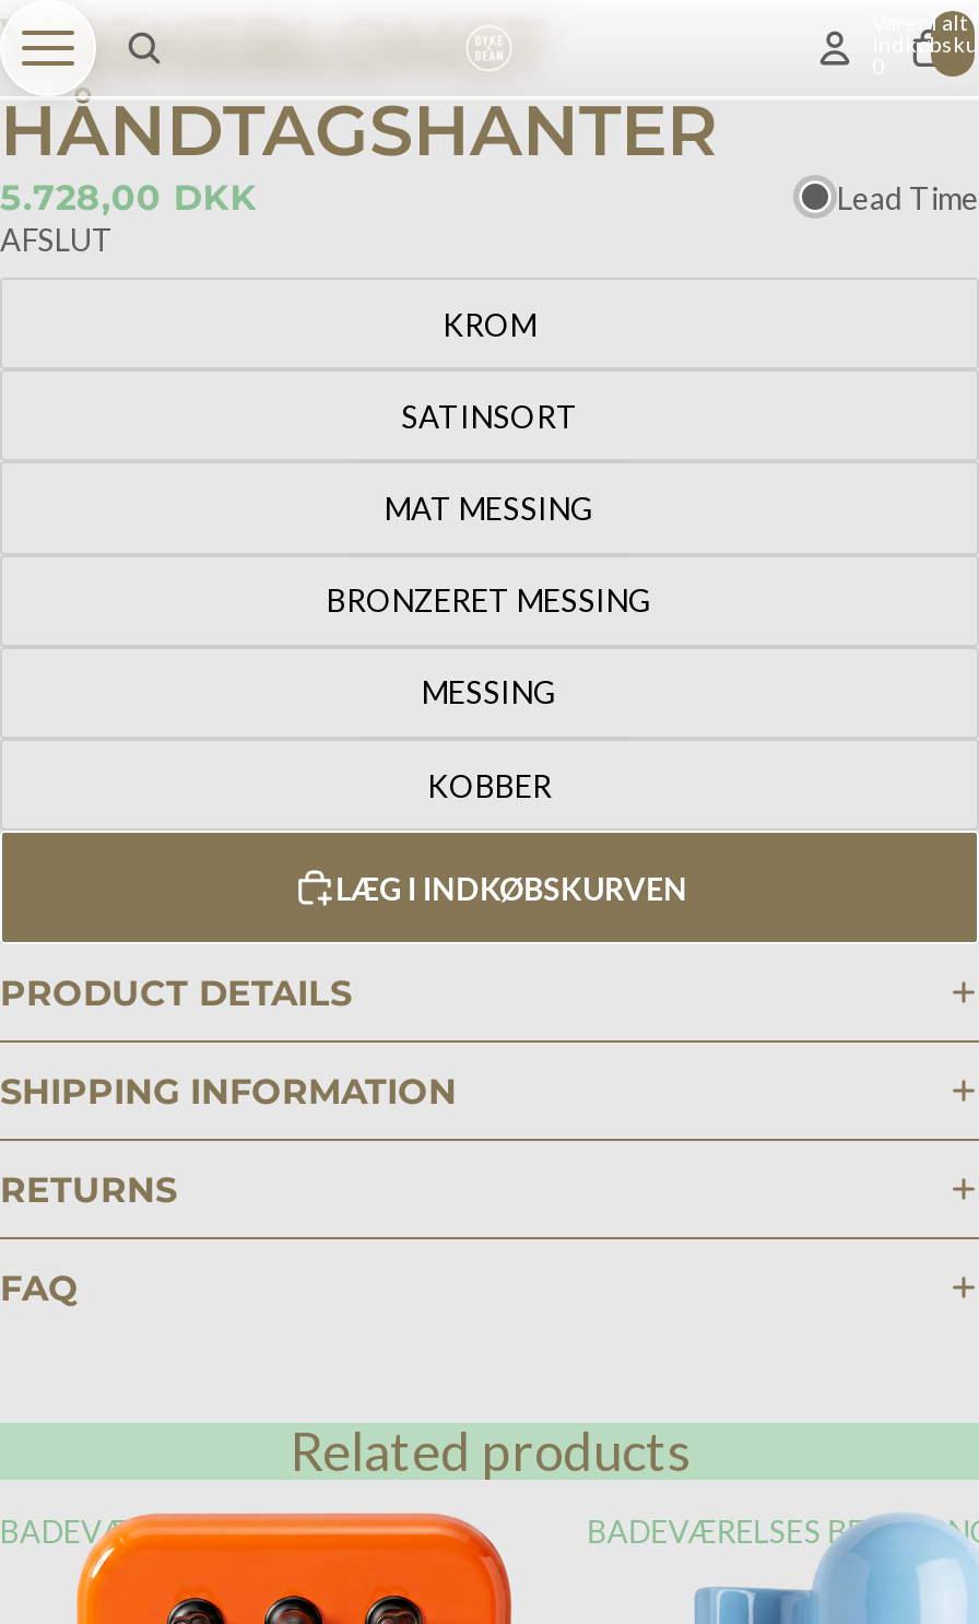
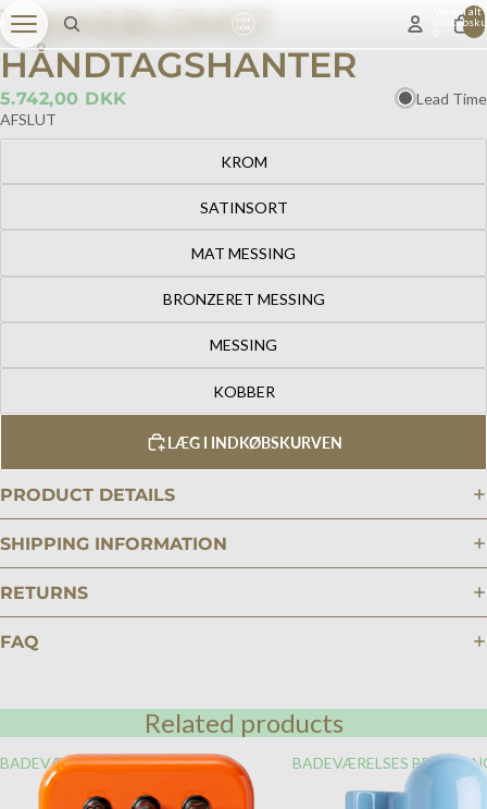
- 5.728,00 DKK
+ 5.742,00 DKK
